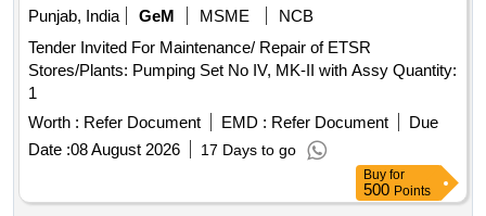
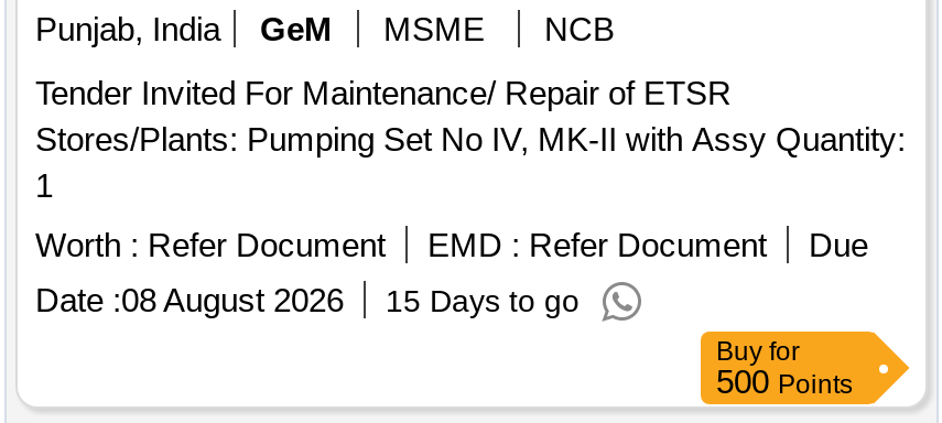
- Date : 08 August 2026 17 Days to go
+ Date : 08 August 2026 15 Days to go
